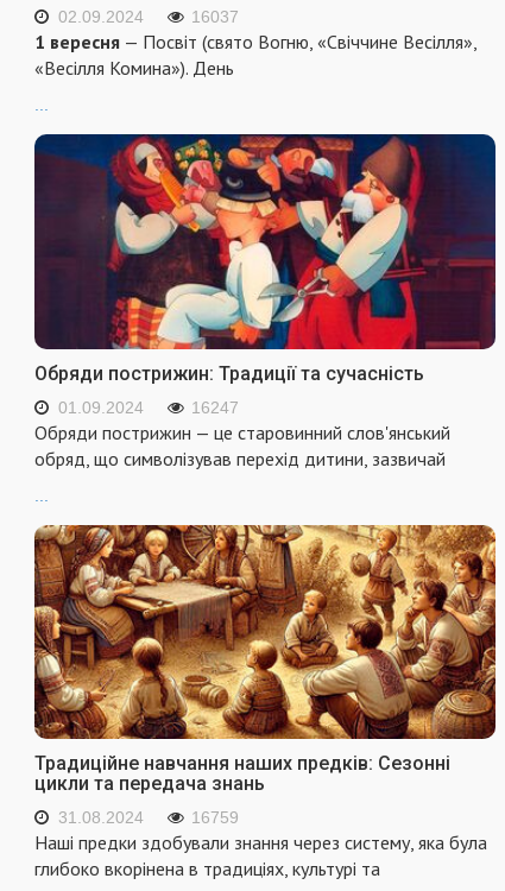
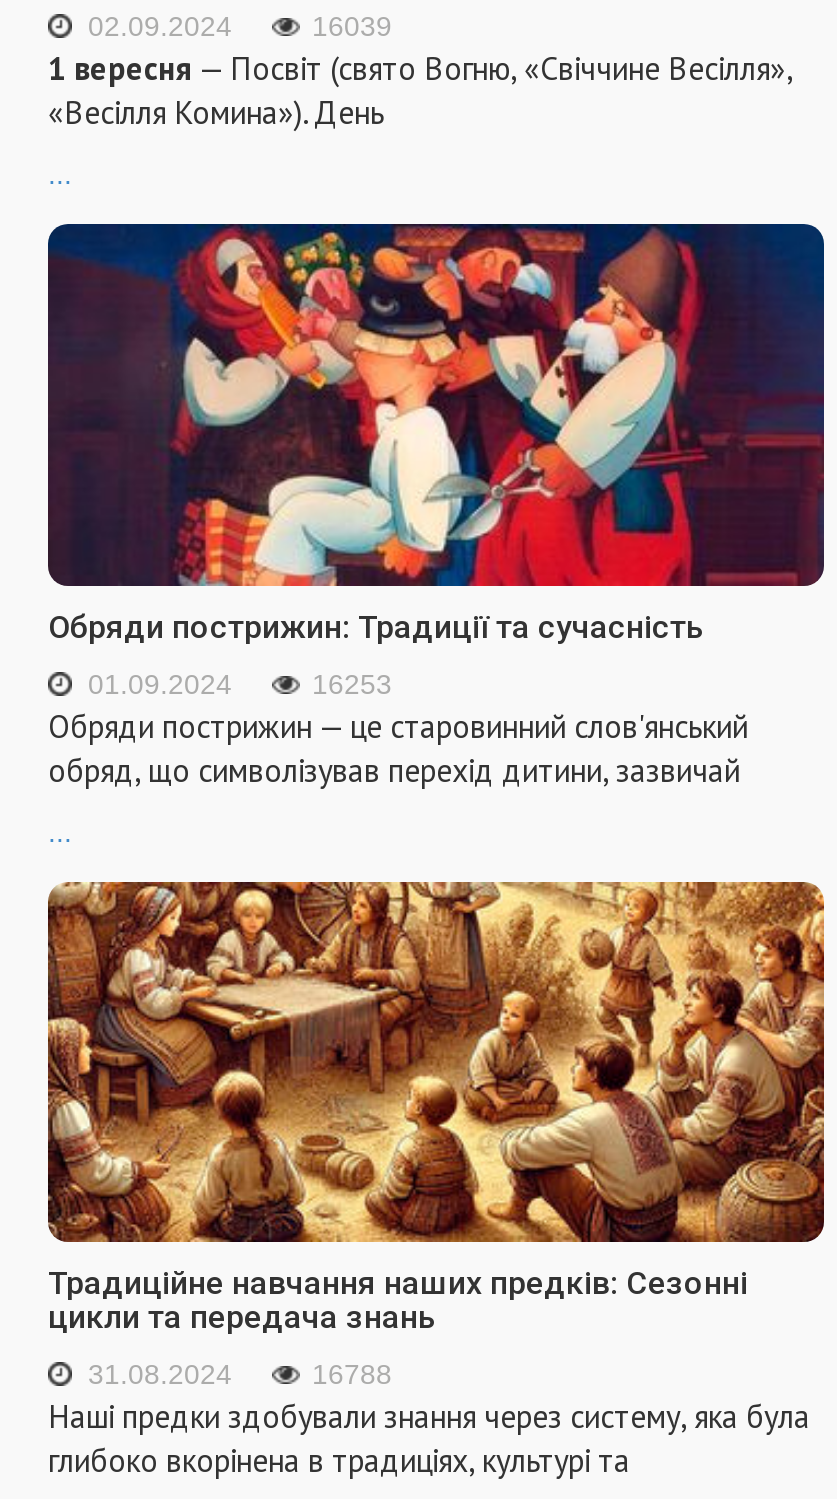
- 16037
+ 16039

- 16247
+ 16253

- 16759
+ 16788
